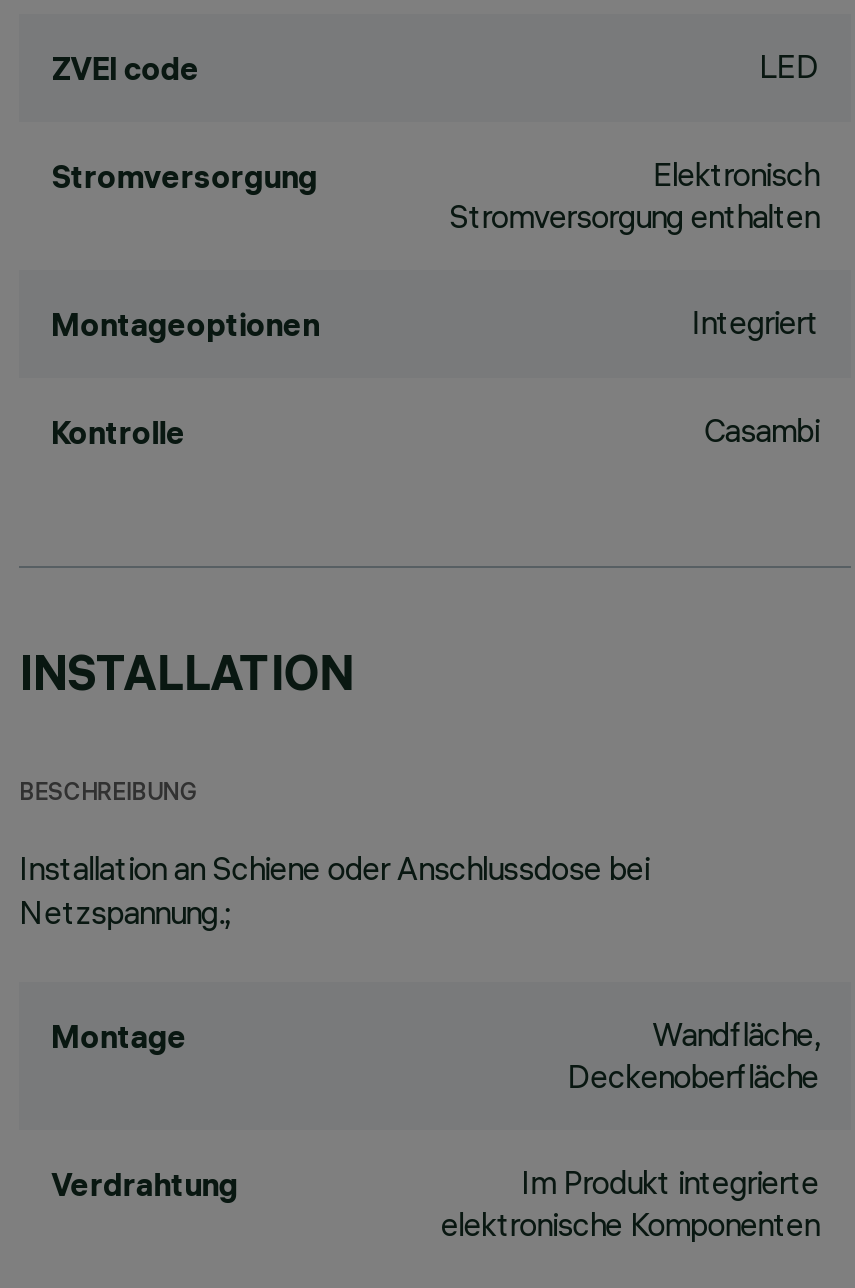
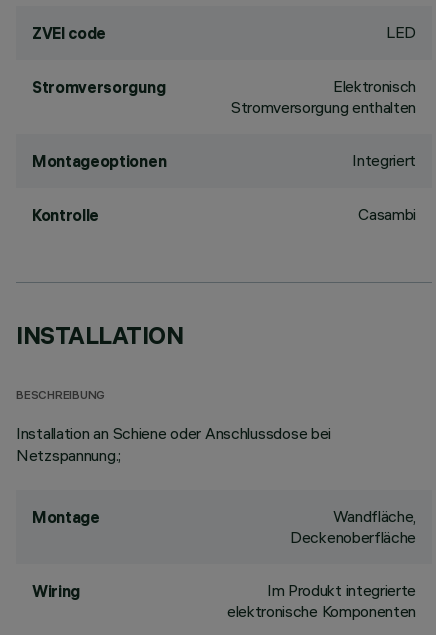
- Verdrahtung
+ Wiring
